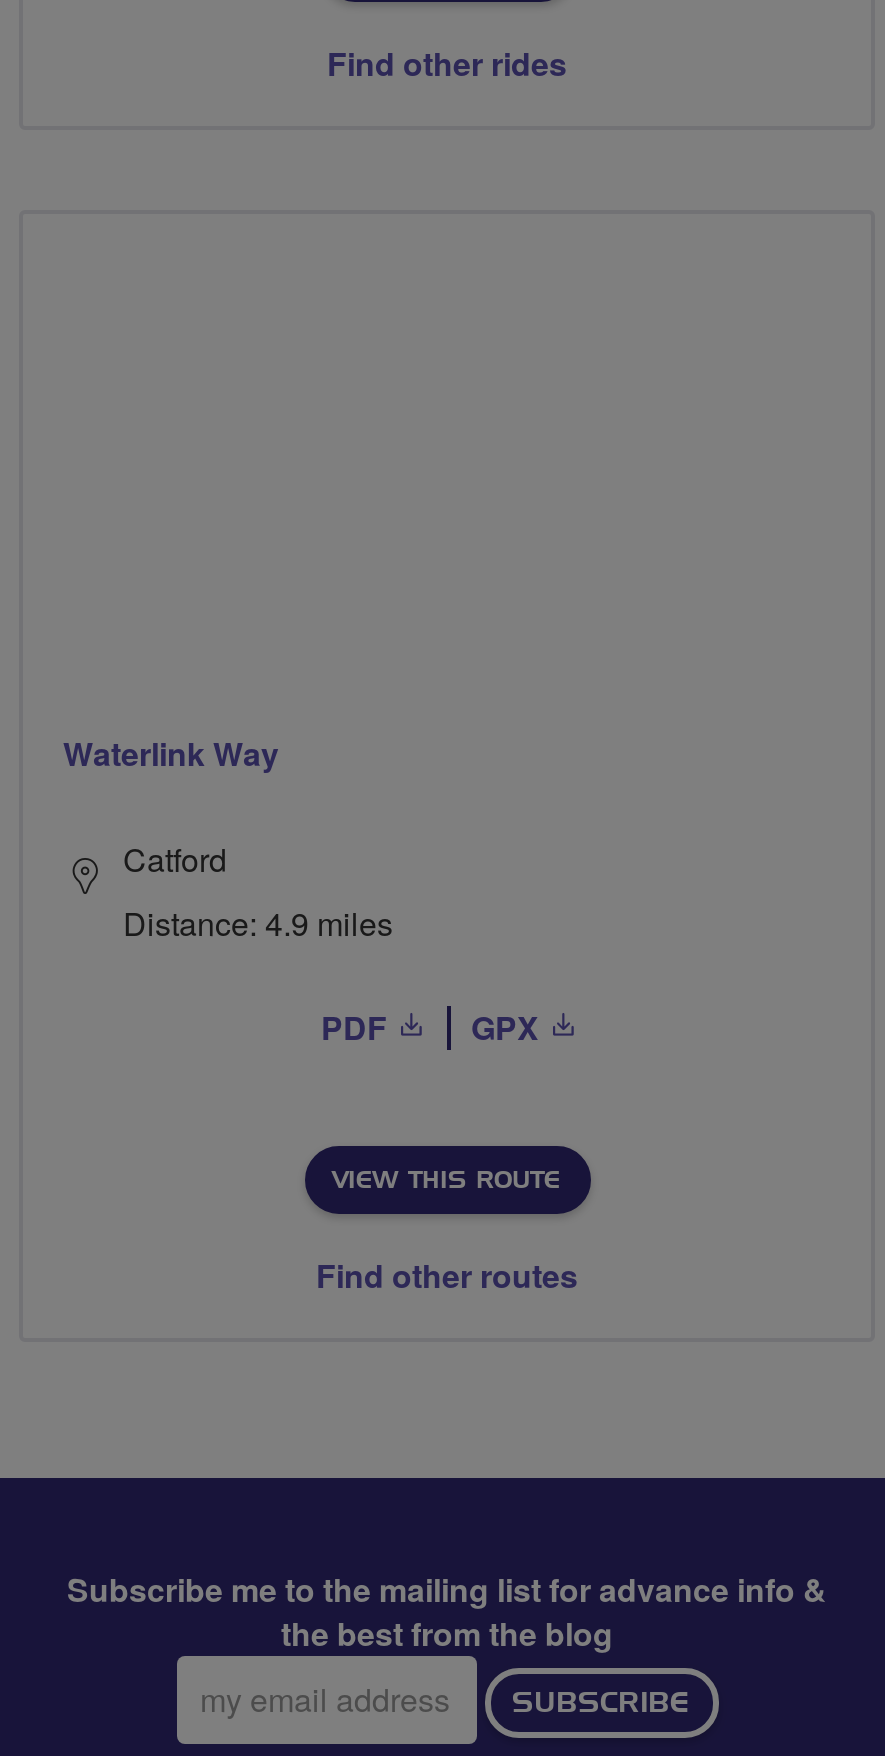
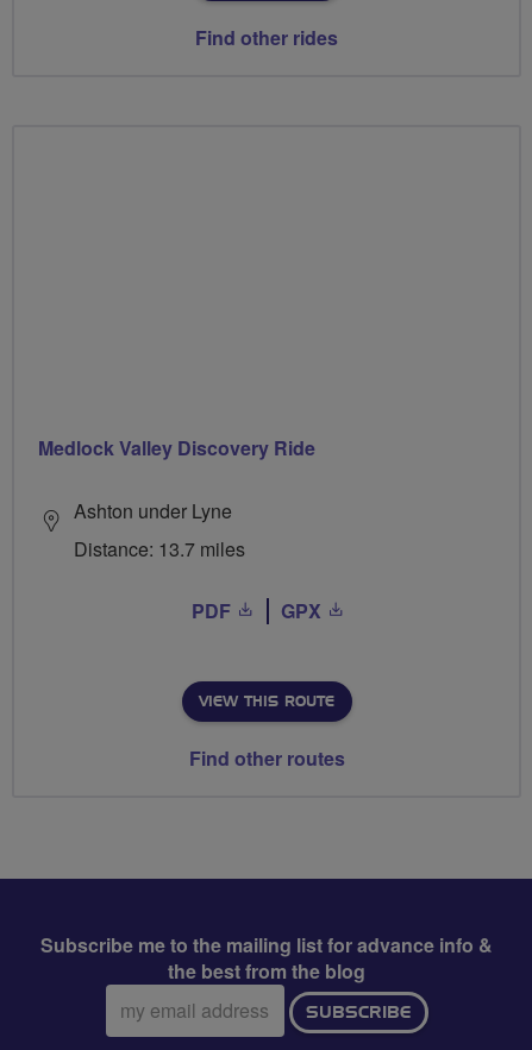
- Waterlink Way
+ Medlock Valley Discovery Ride

- Catford
- Distance: 4.9 miles
+ Ashton under Lyne
+ Distance: 13.7 miles
